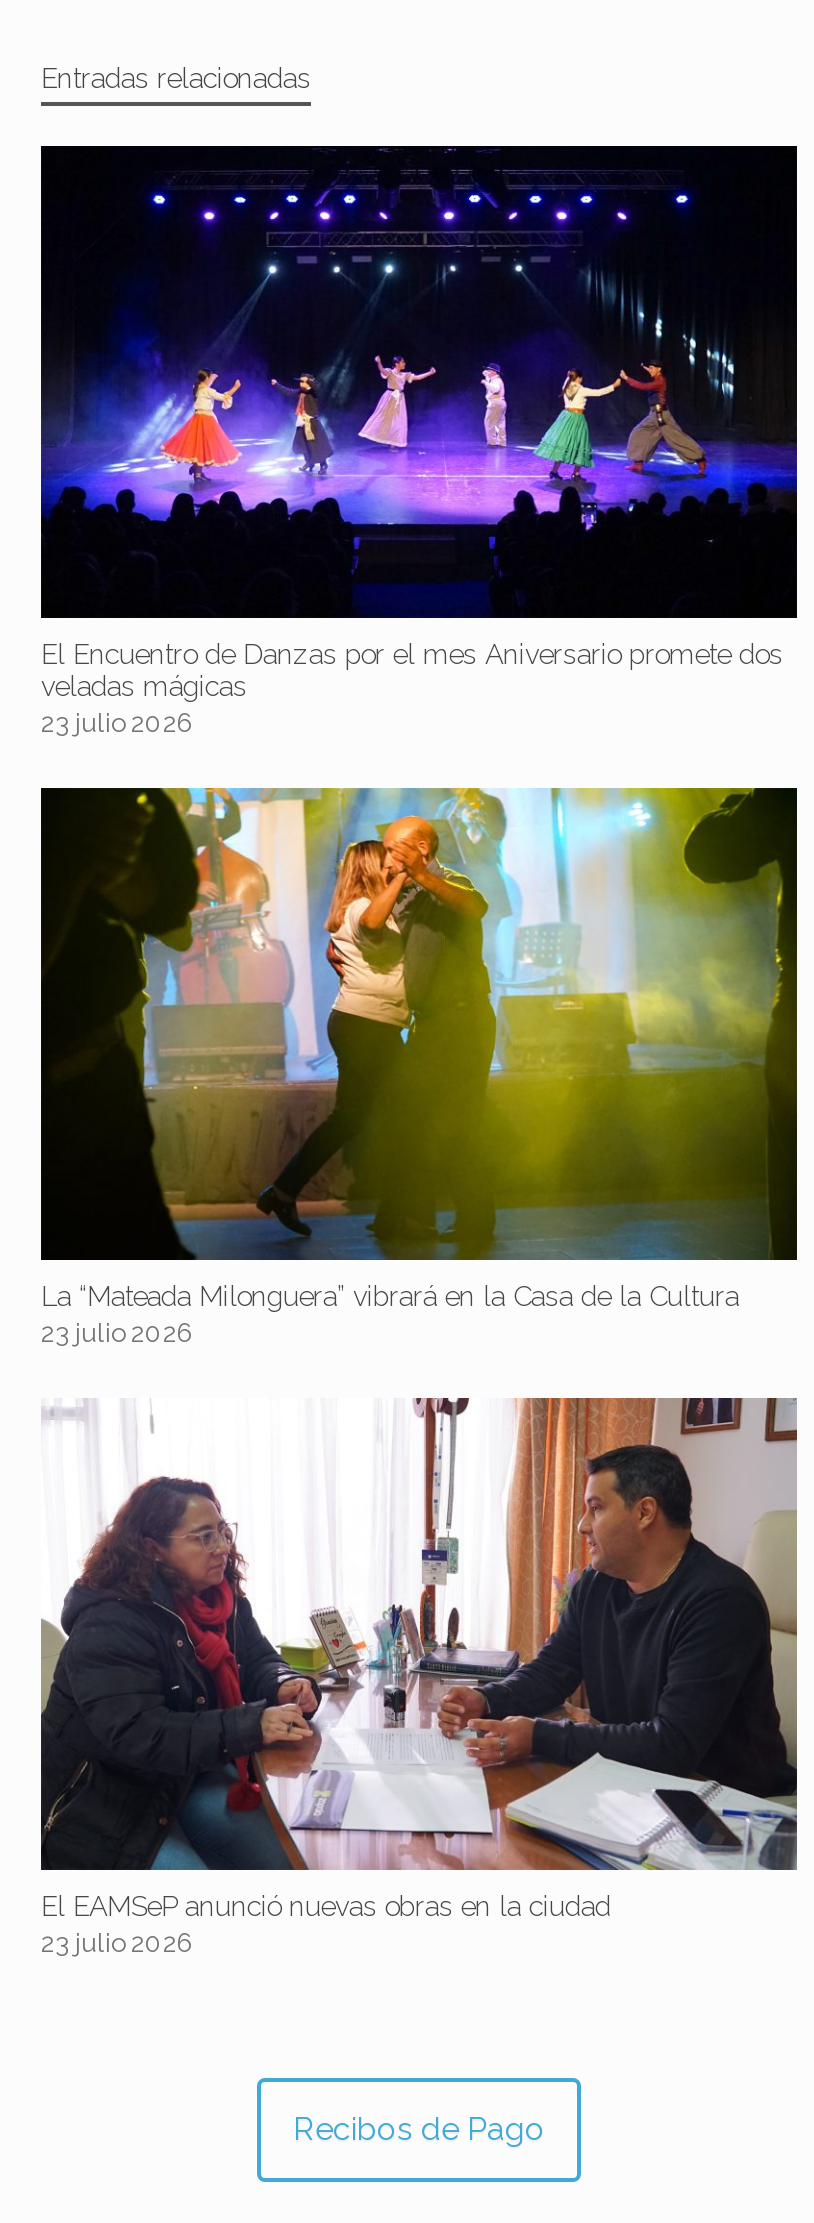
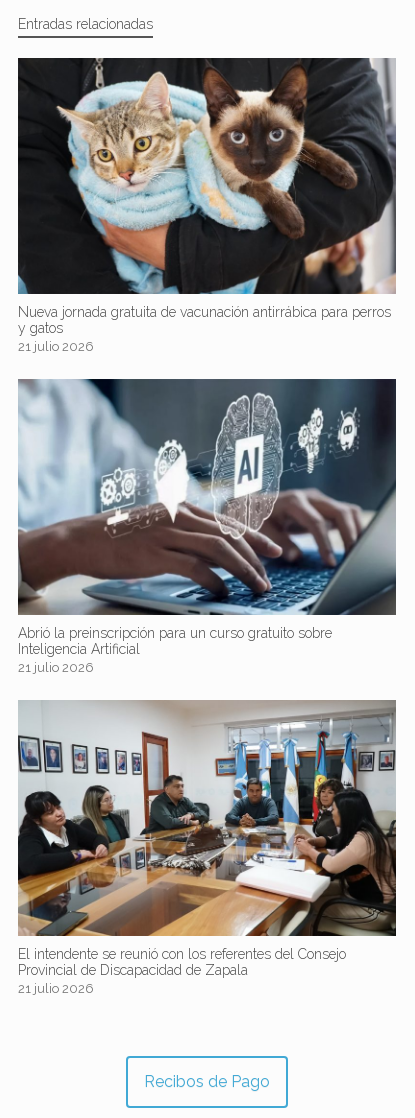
- [image]
- El Encuentro de Danzas por el mes Aniversario promete dos
- veladas mágicas
- 23 julio 2026
+ [image]
+ Nueva jornada gratuita de vacunación antirrábica para perros
+ y gatos
+ 21 julio 2026

- [image]
- La “Mateada Milonguera” vibrará en la Casa de la Cultura
- 23 julio 2026
+ [image]
+ Abrió la preinscripción para un curso gratuito sobre
+ Inteligencia Artificial
+ 21 julio 2026

- [image]
- El EAMSeP anunció nuevas obras en la ciudad
- 23 julio 2026
+ [image]
+ El intendente se reunió con los referentes del Consejo
+ Provincial de Discapacidad de Zapala
+ 21 julio 2026
